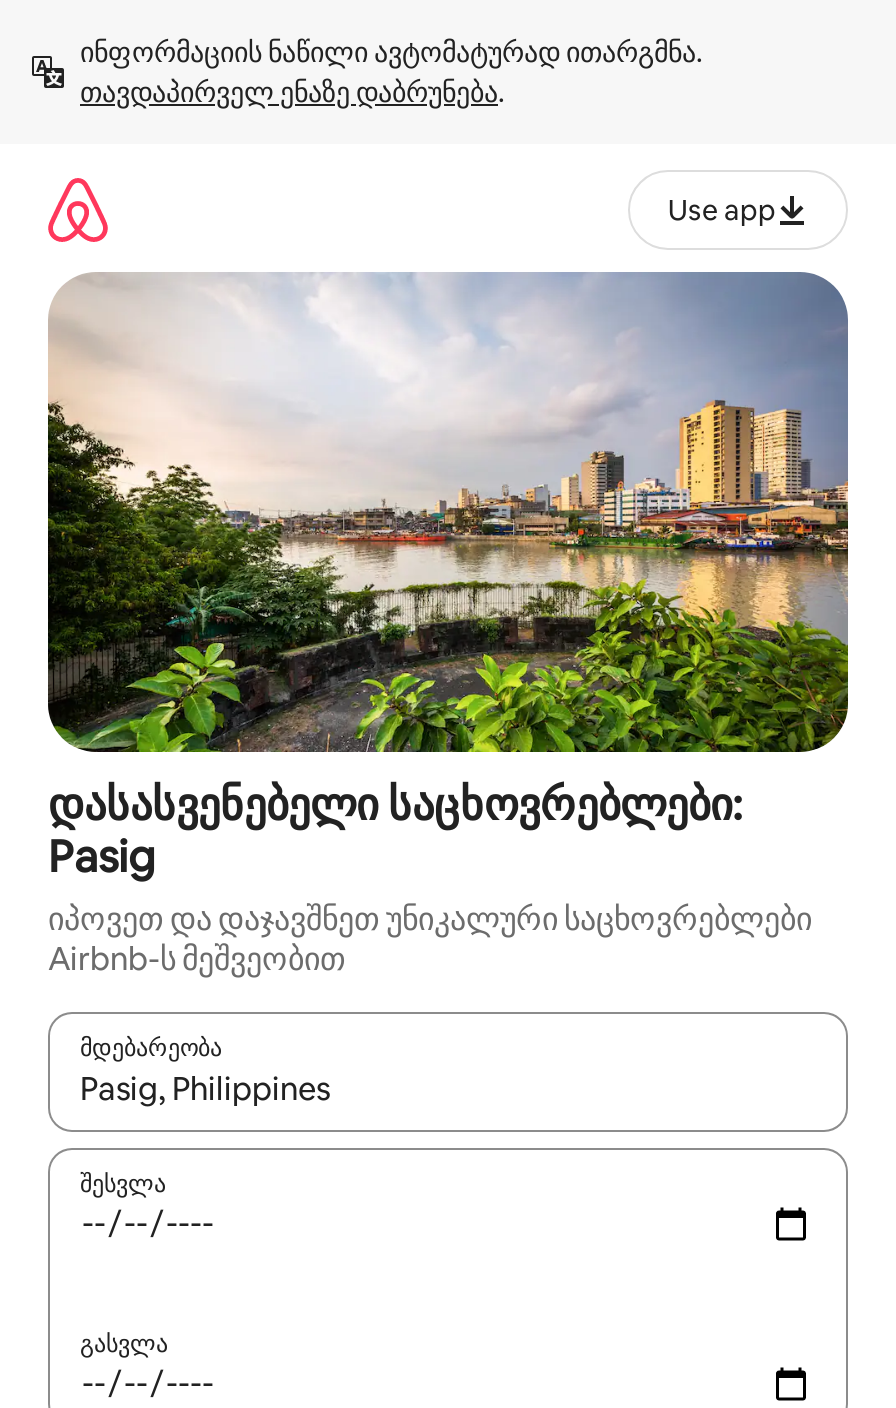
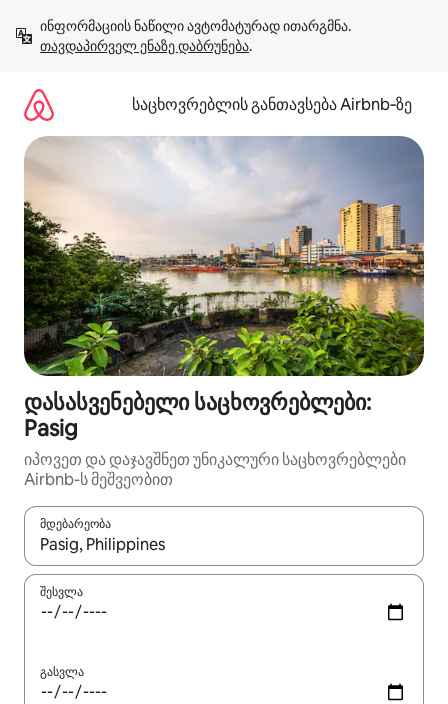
- Use app
+ საცხოვრებლის განთავსება Airbnb‑ზე
